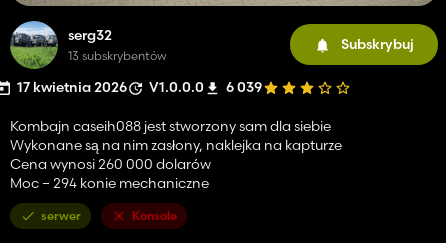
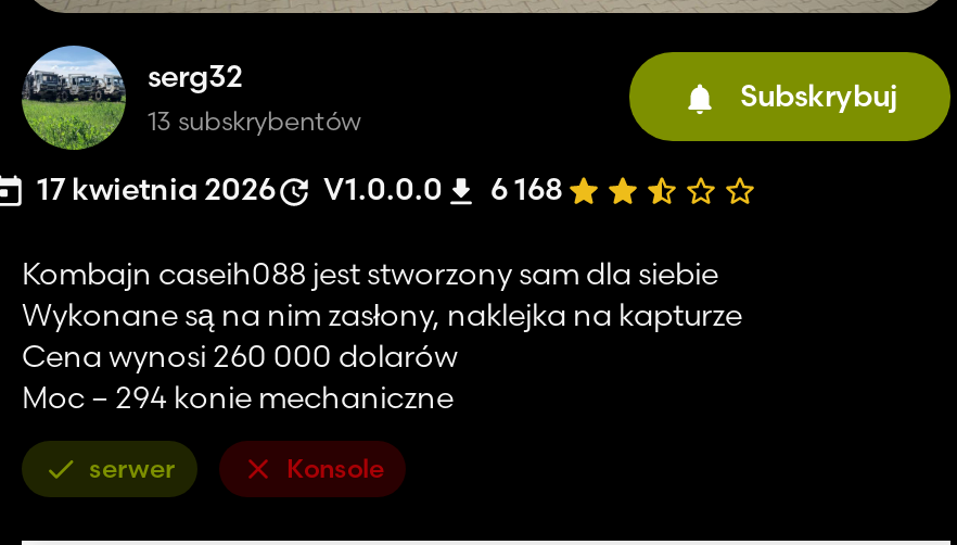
- 17 kwietnia 2026 V1.0.0.0 6 039
+ 17 kwietnia 2026 V1.0.0.0 6 168
